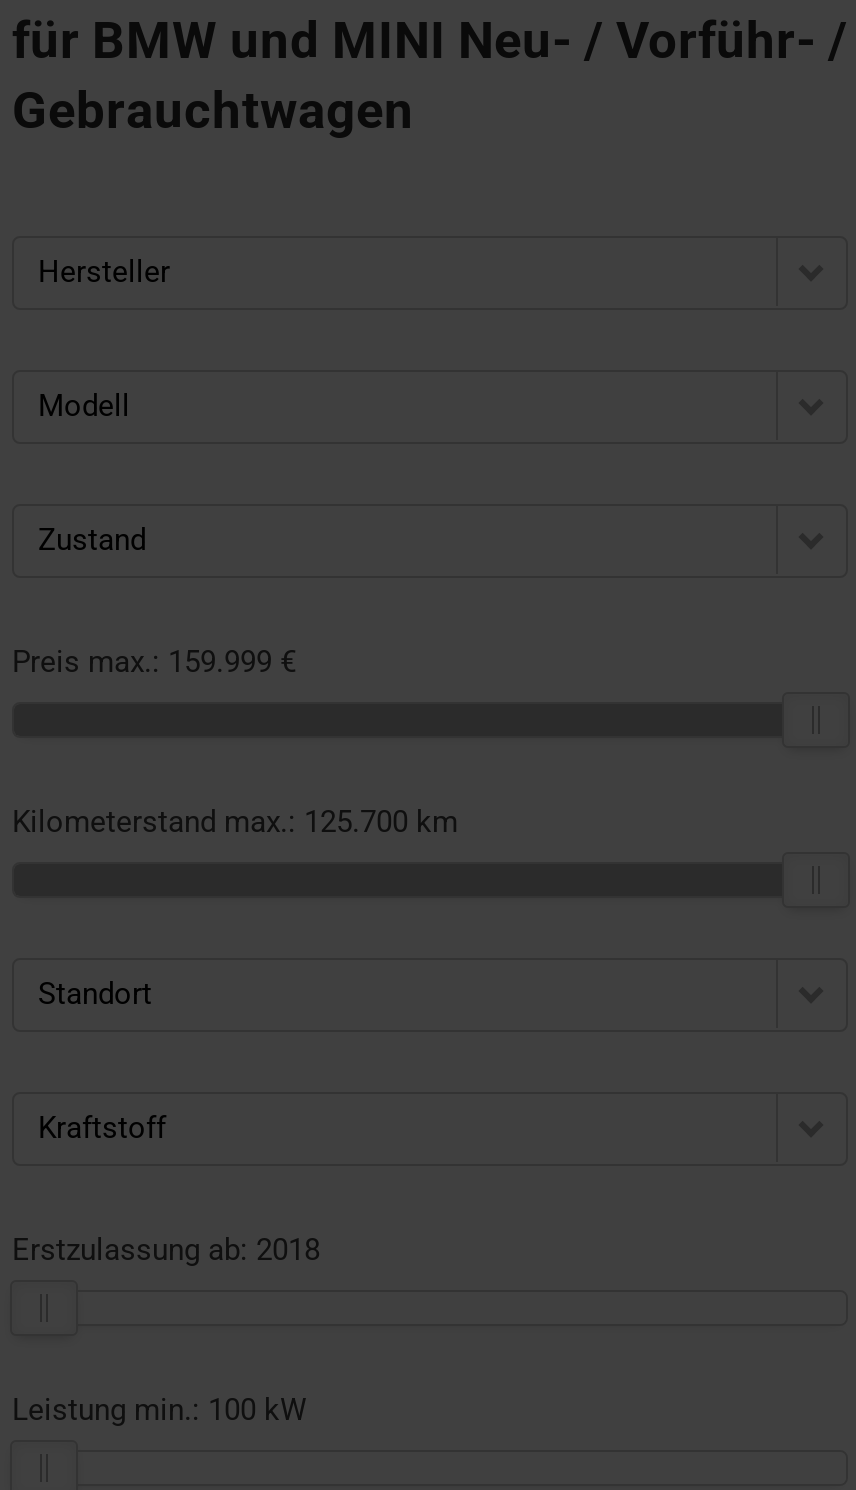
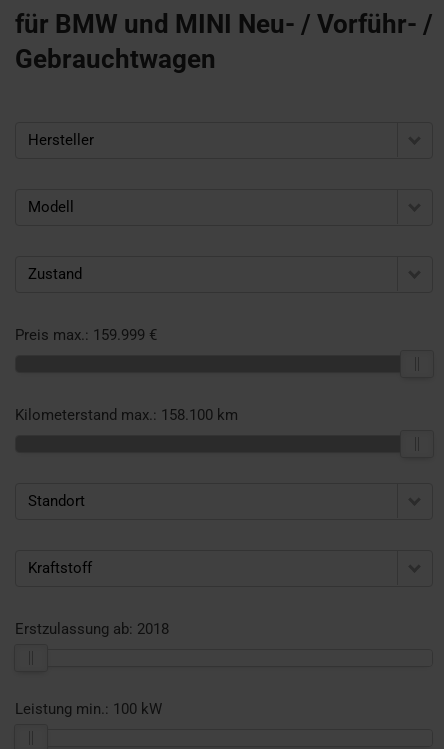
- Kilometerstand max.: 125.700 km
+ Kilometerstand max.: 158.100 km
